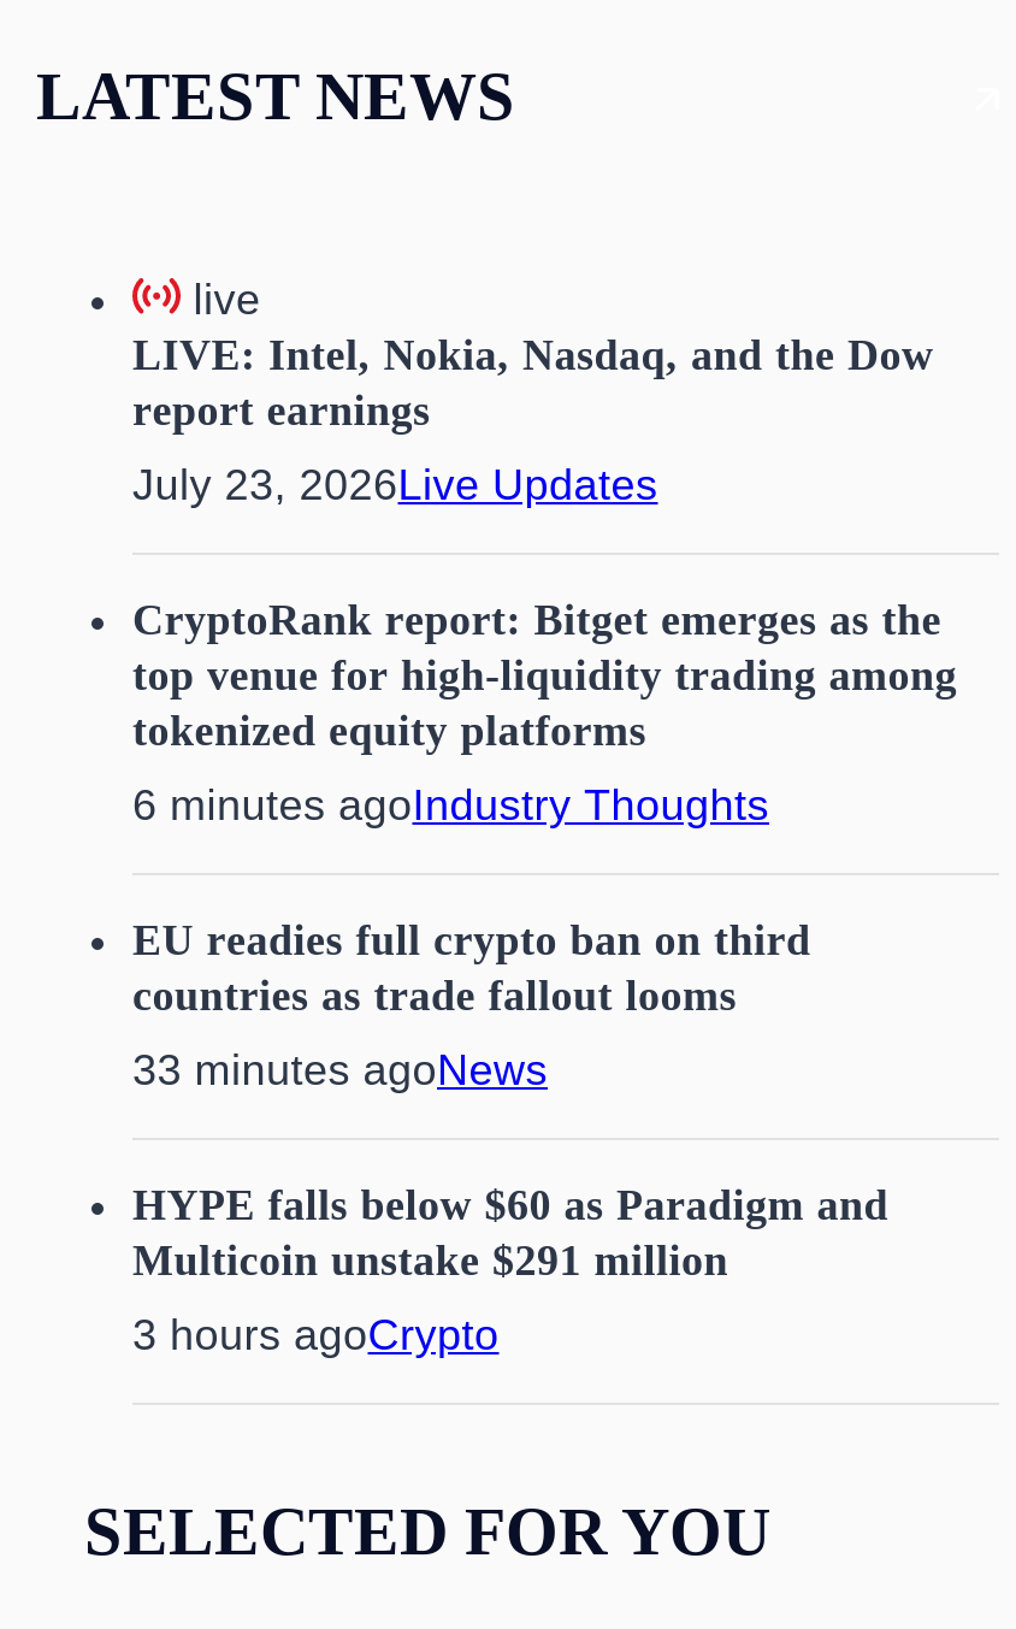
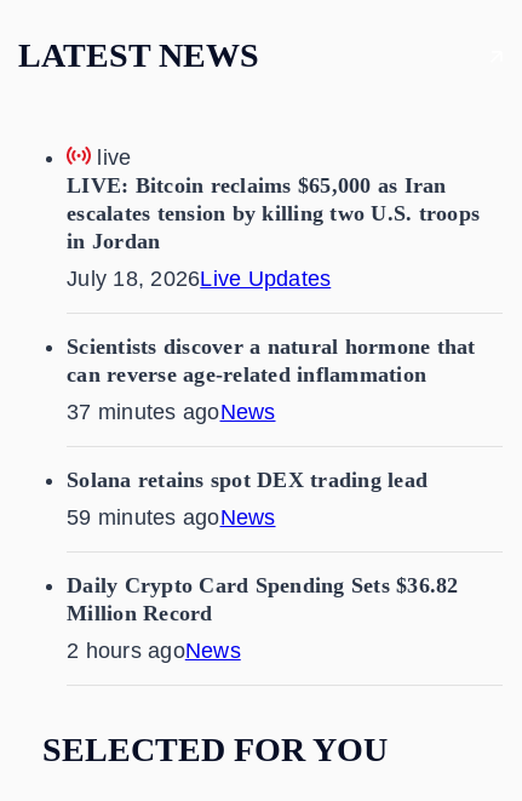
- LIVE: Intel, Nokia, Nasdaq, and the Dow
- report earnings
+ LIVE: Bitcoin reclaims $65,000 as Iran
+ escalates tension by killing two U.S. troops
+ in Jordan

- July 23, 2026Live Updates
+ July 18, 2026Live Updates

- CryptoRank report: Bitget emerges as the
- top venue for high-liquidity trading among
- tokenized equity platforms
+ Scientists discover a natural hormone that
+ can reverse age-related inflammation

- 6 minutes agoIndustry Thoughts
+ 37 minutes agoNews

- EU readies full crypto ban on third
- countries as trade fallout looms
+ Solana retains spot DEX trading lead

- 33 minutes agoNews
+ 59 minutes agoNews

- HYPE falls below $60 as Paradigm and
- Multicoin unstake $291 million
+ Daily Crypto Card Spending Sets $36.82
+ Million Record

- 3 hours agoCrypto
+ 2 hours agoNews
